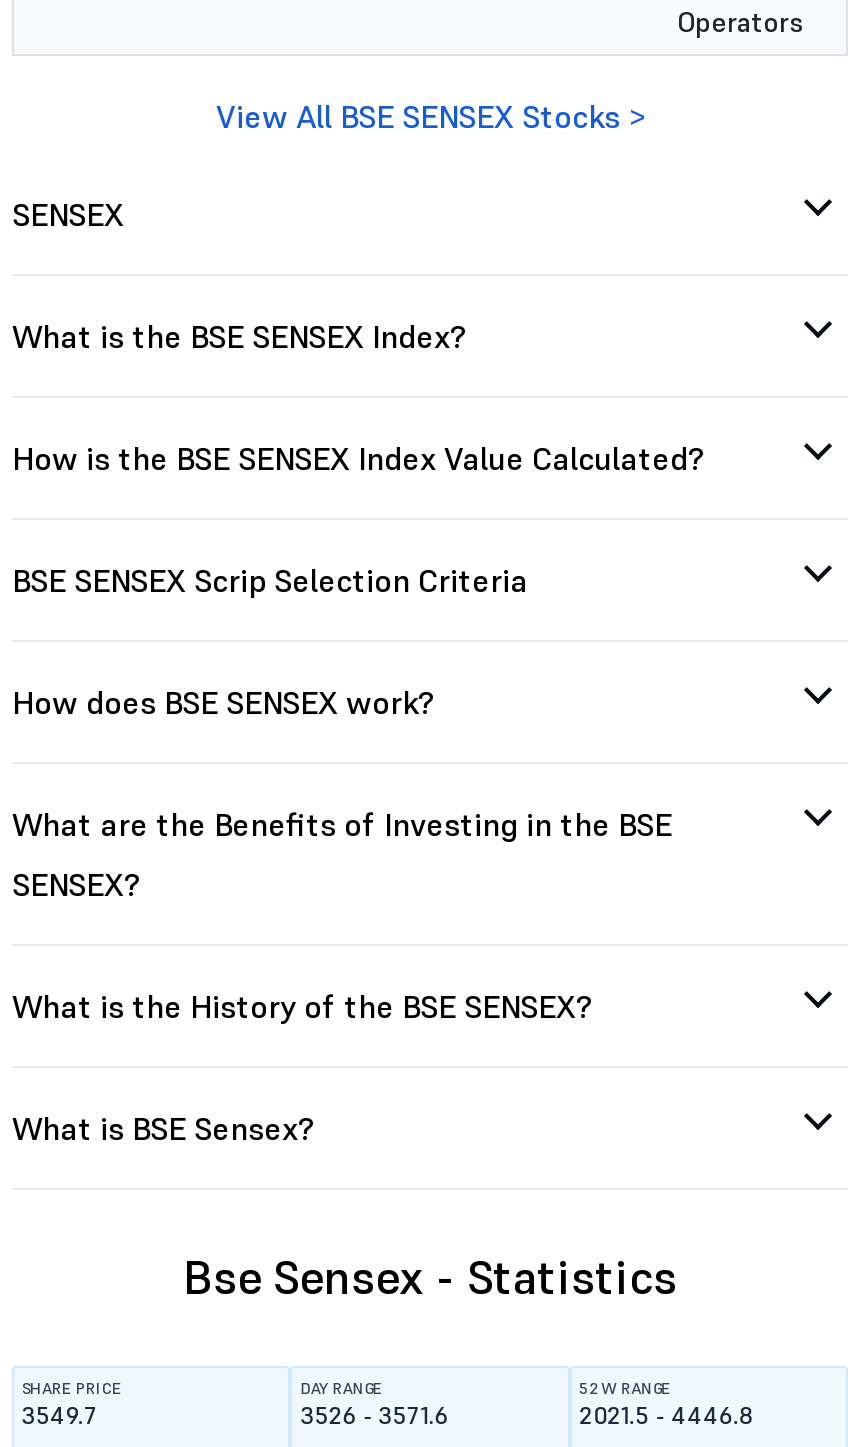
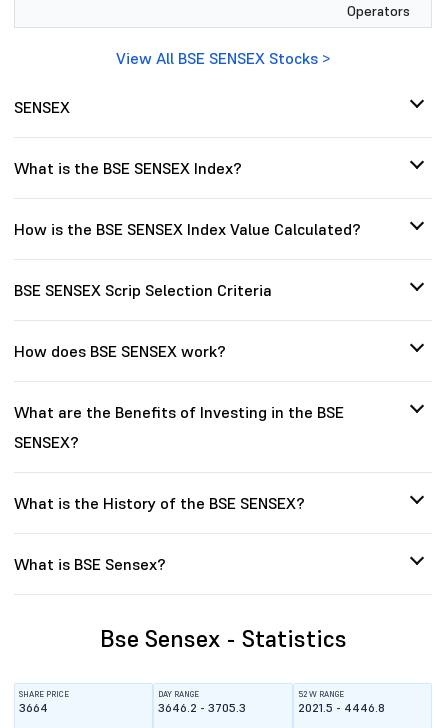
- 3549.7
+ 3664

- 3526 - 3571.6
+ 3646.2 - 3705.3
